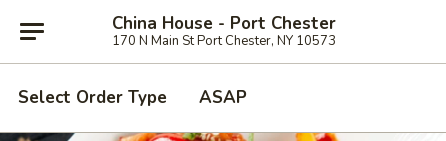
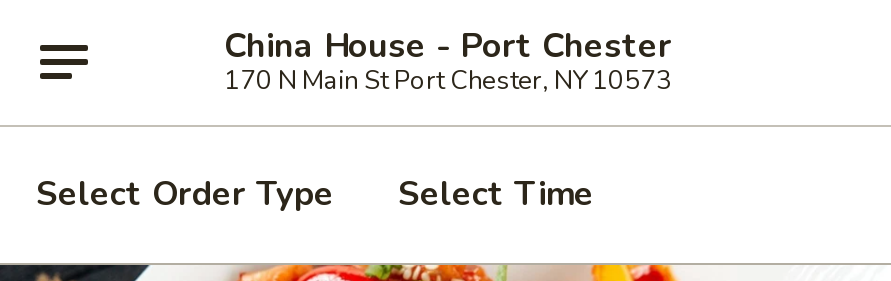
- ASAP
+ Select Time
